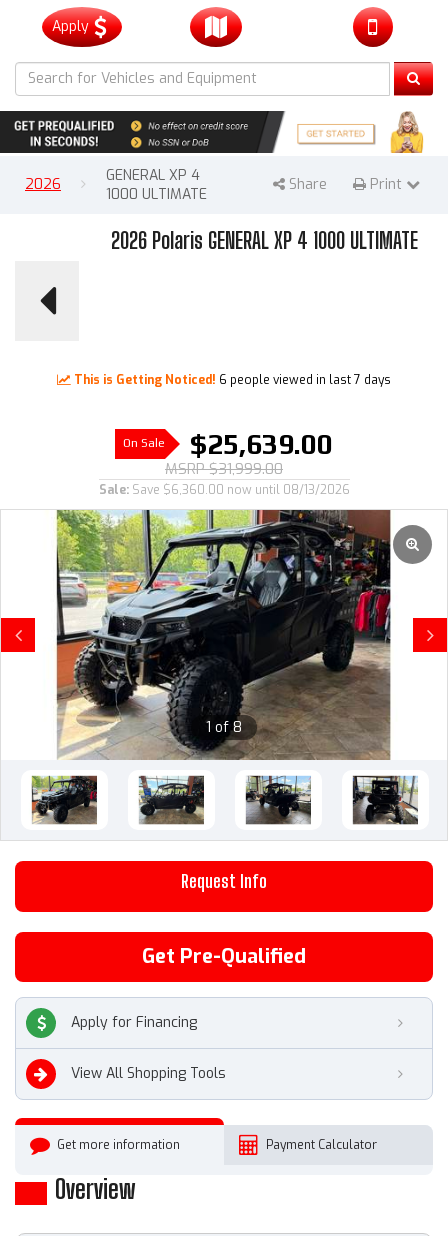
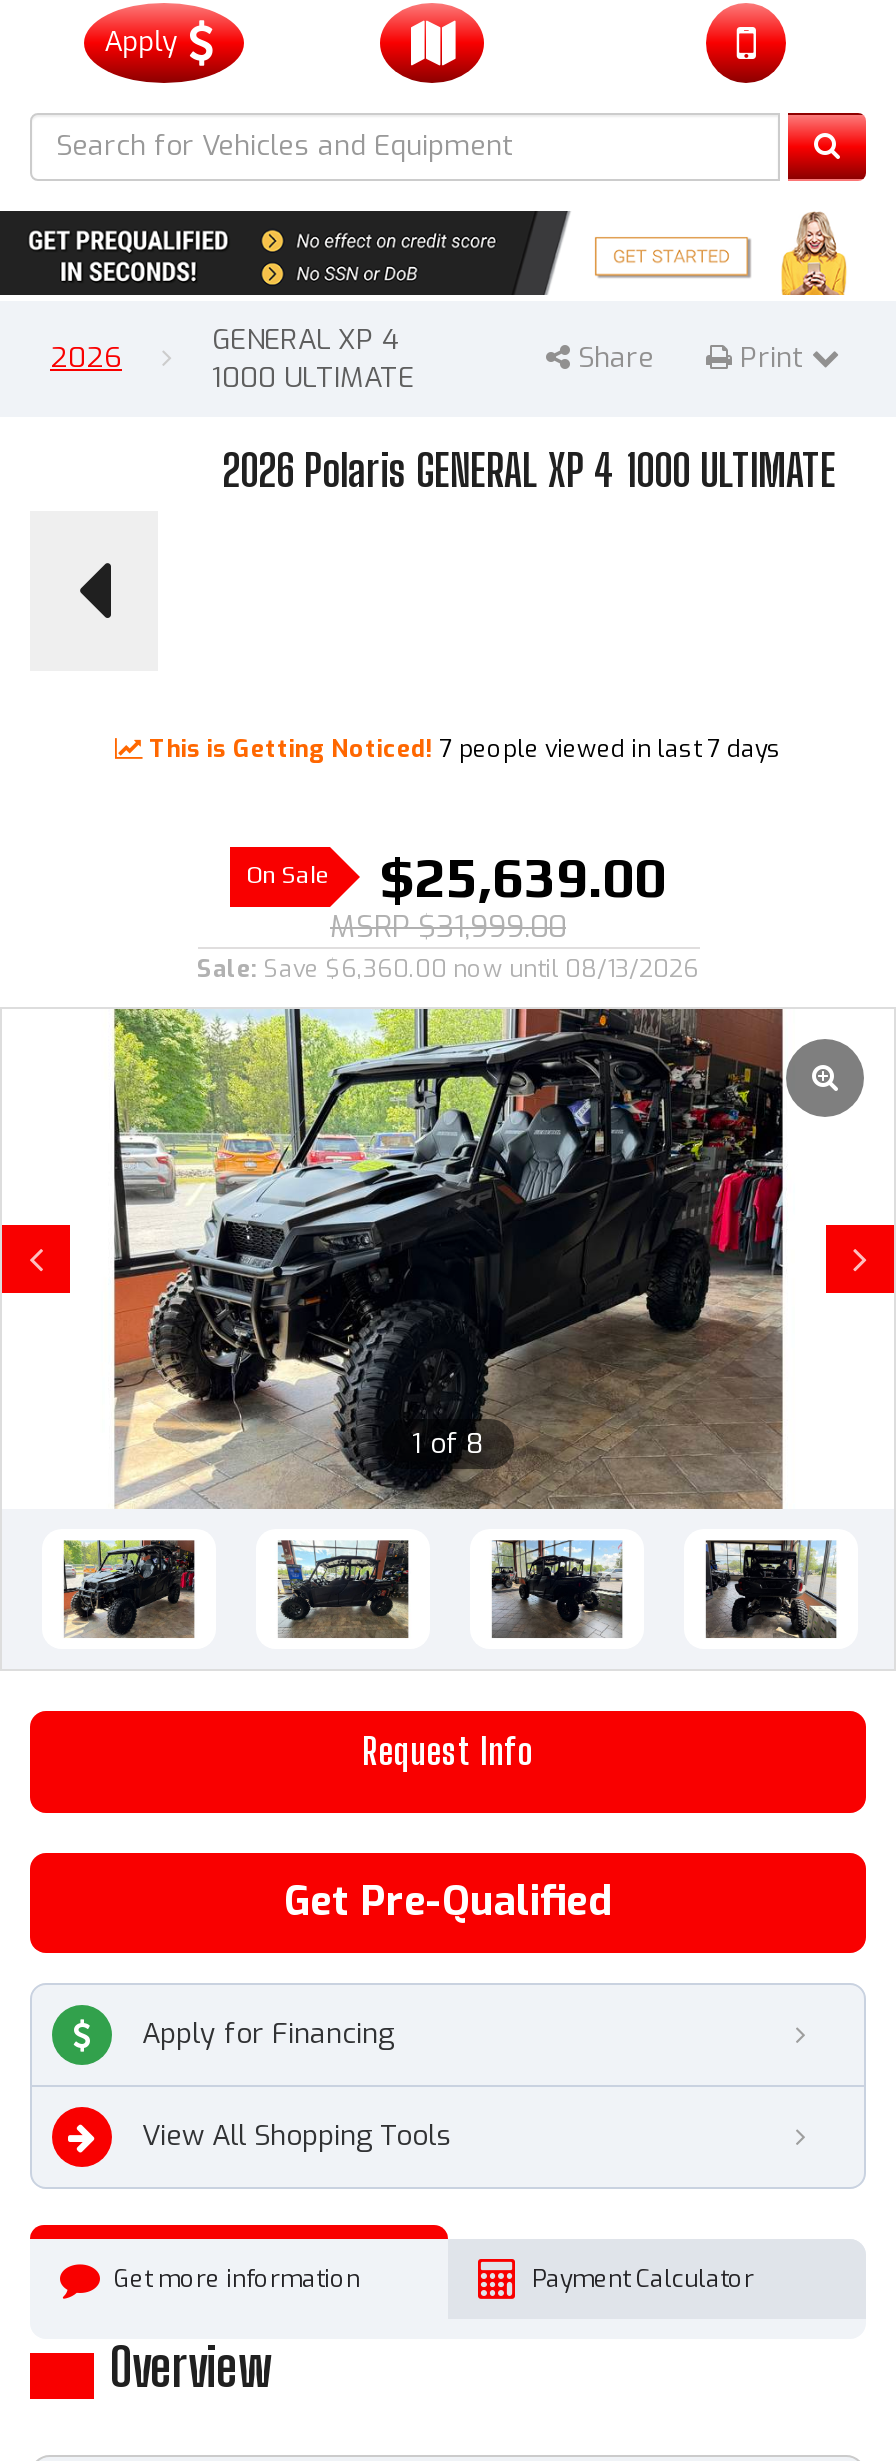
- This is Getting Noticed! 6 people viewed in last 7 days
+ This is Getting Noticed! 7 people viewed in last 7 days
